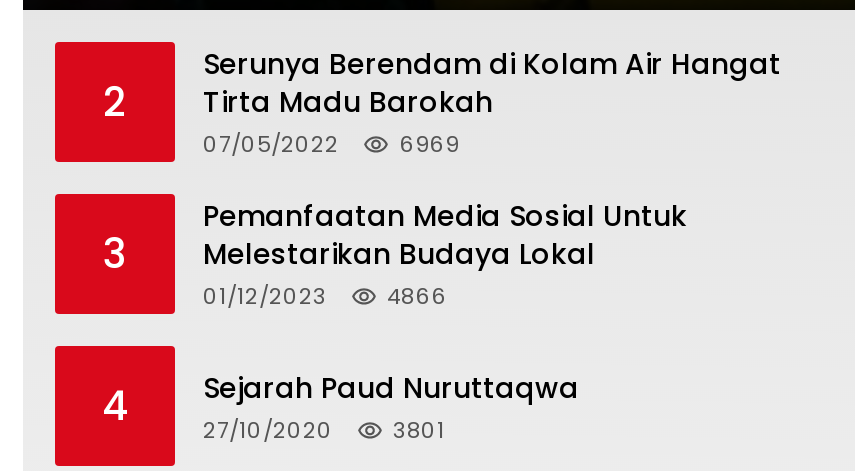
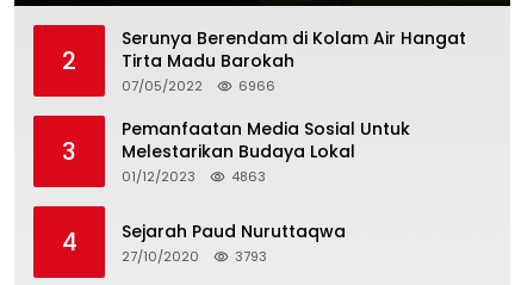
- 07/05/2022 6969
+ 07/05/2022 6966

- 01/12/2023 4866
+ 01/12/2023 4863

- 27/10/2020 3801
+ 27/10/2020 3793
